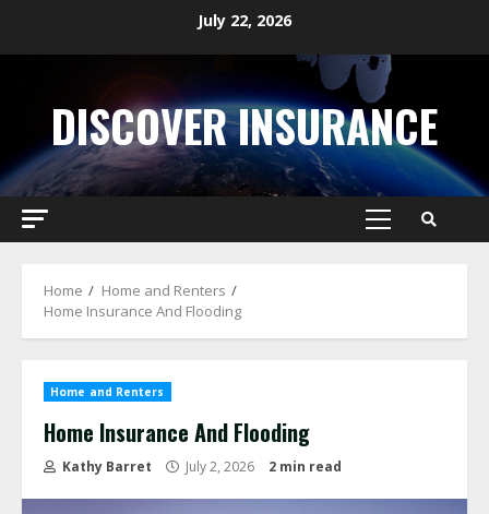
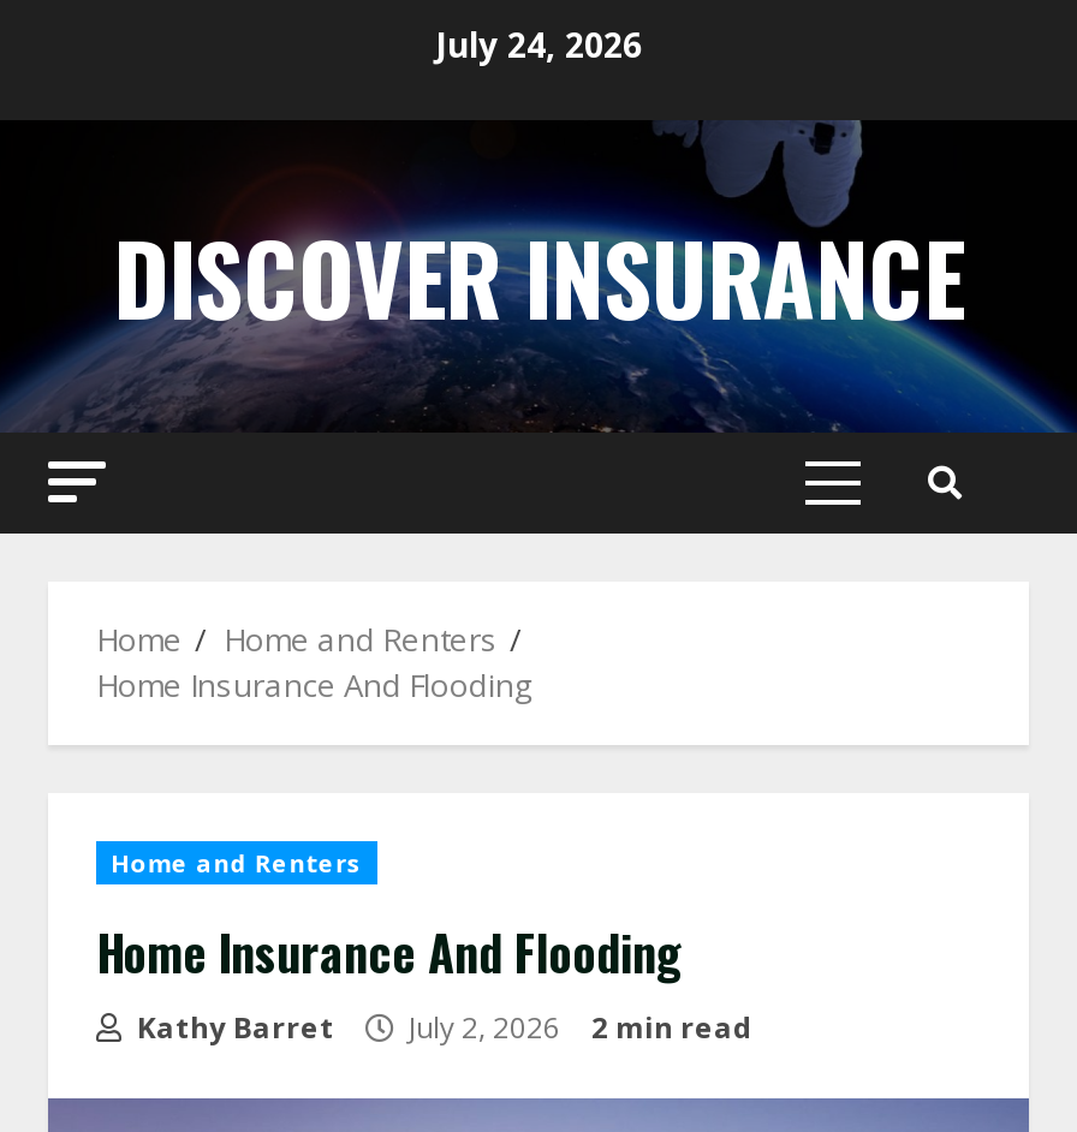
- July 22, 2026
+ July 24, 2026
